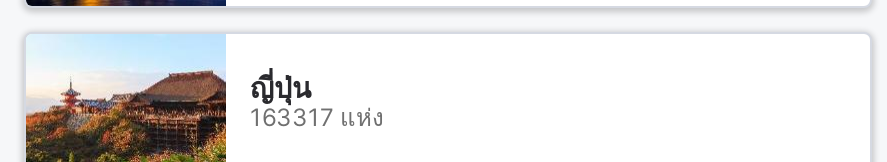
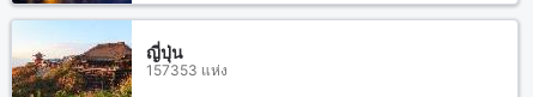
- 163317 แห่ง
+ 157353 แห่ง
